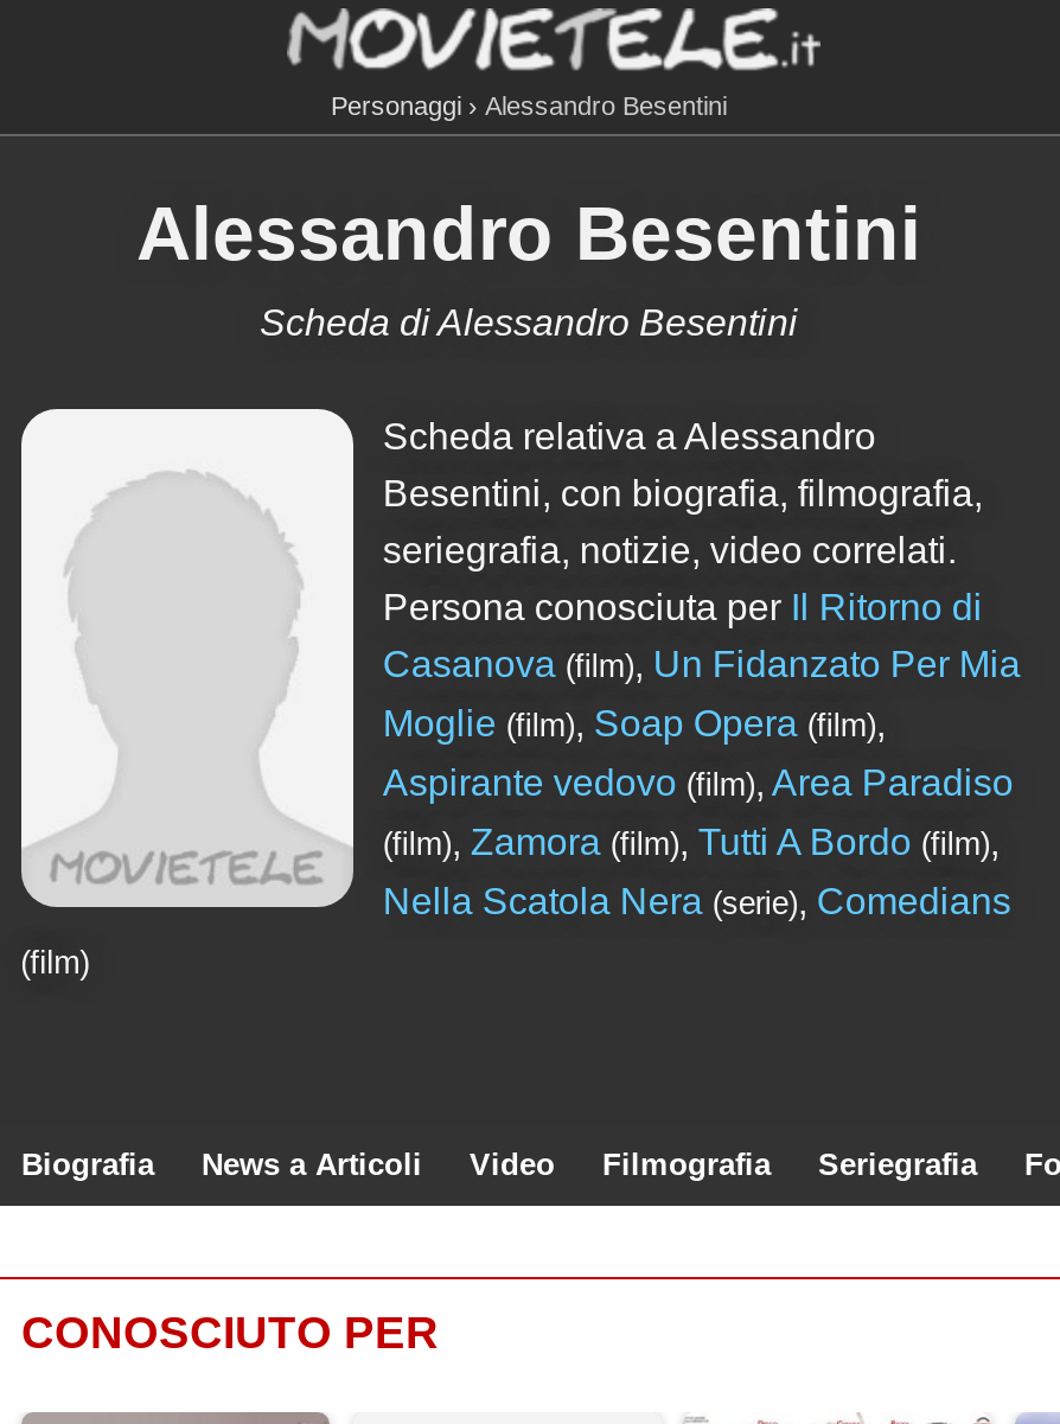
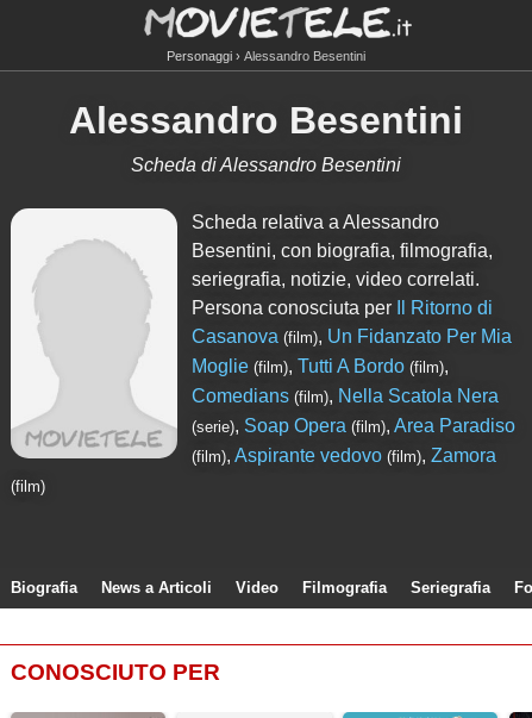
- Moglie (film), Soap Opera (film),
+ Moglie (film), Tutti A Bordo (film),

- Aspirante vedovo (film), Area Paradiso
+ Comedians (film), Nella Scatola Nera

- (film), Zamora (film), Tutti A Bordo (film),
+ (serie), Soap Opera (film), Area Paradiso

- Nella Scatola Nera (serie), Comedians
+ (film), Aspirante vedovo (film), Zamora
